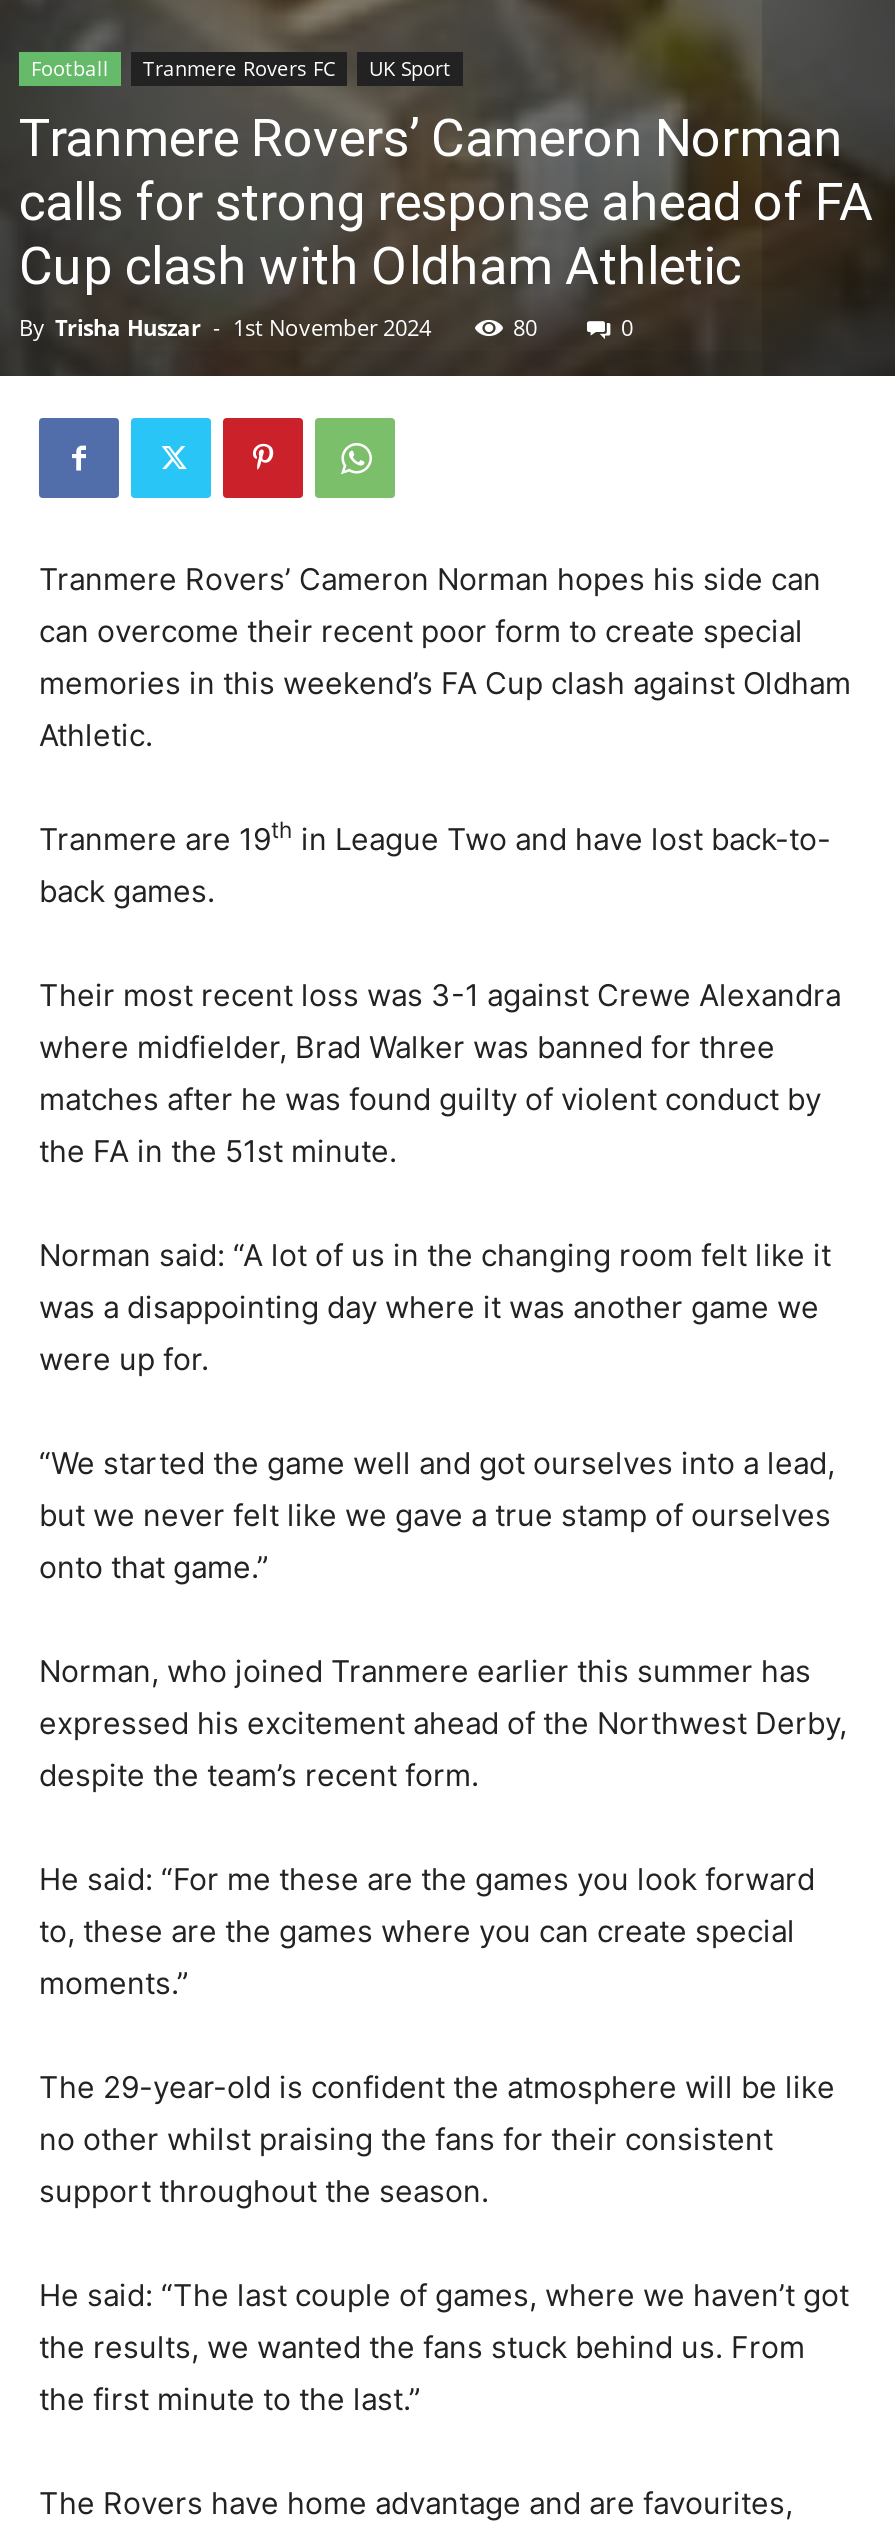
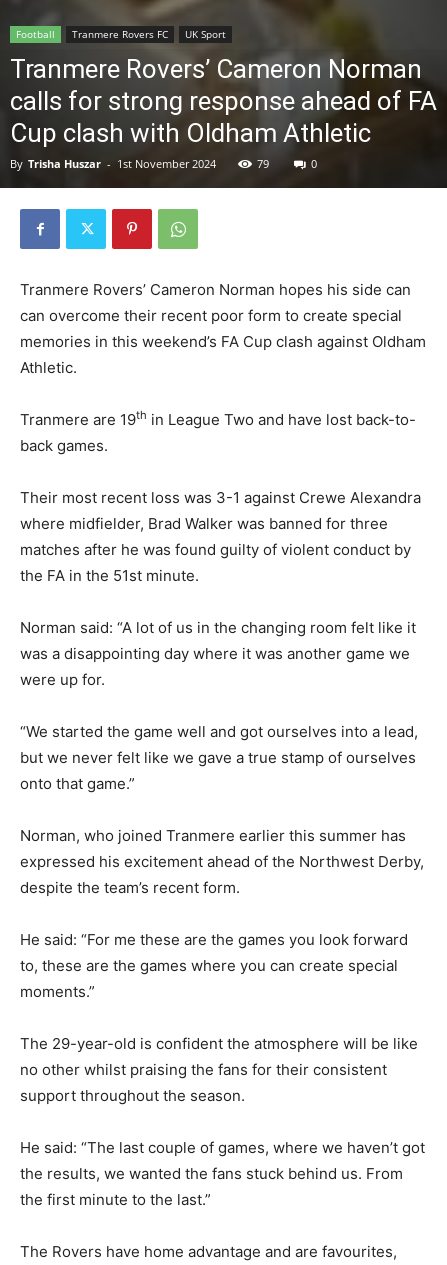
- 80
+ 79
